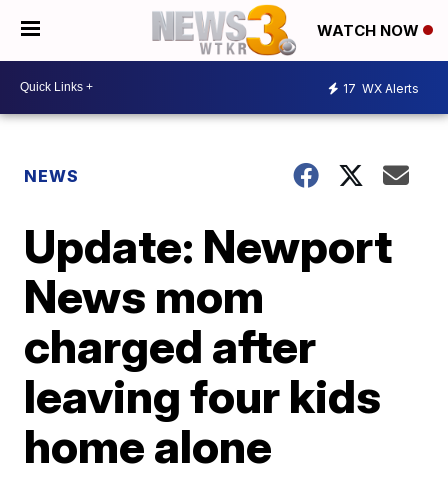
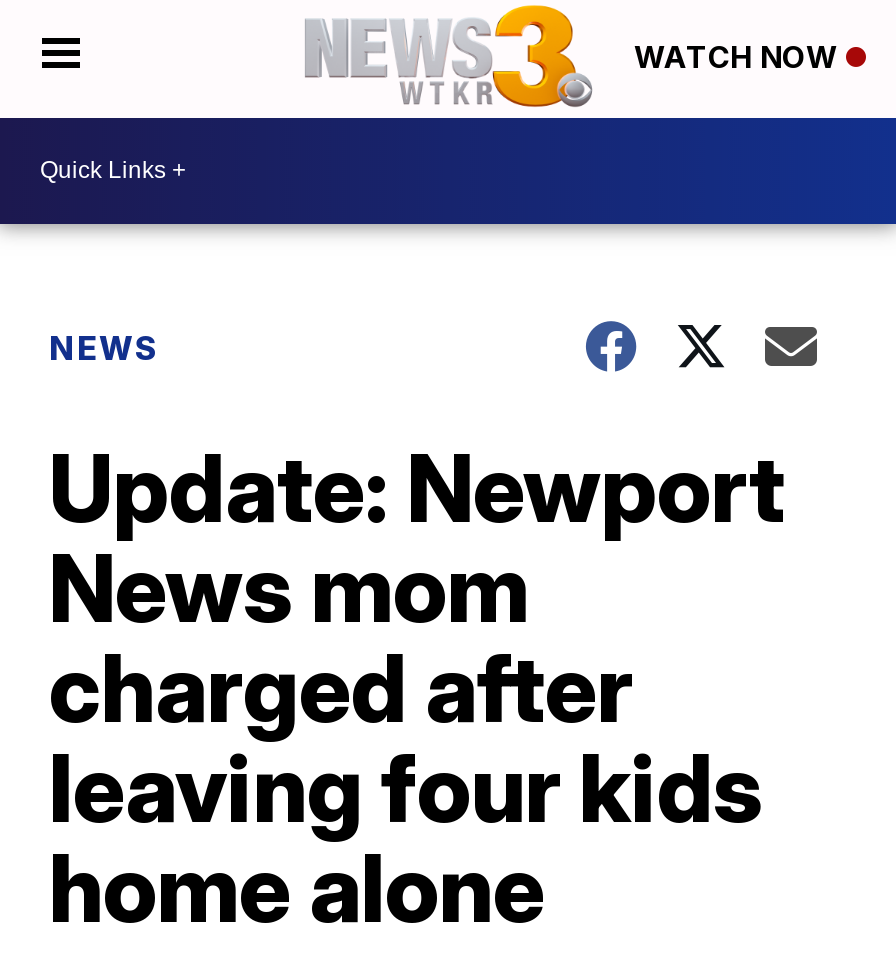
- 17 WX Alerts
